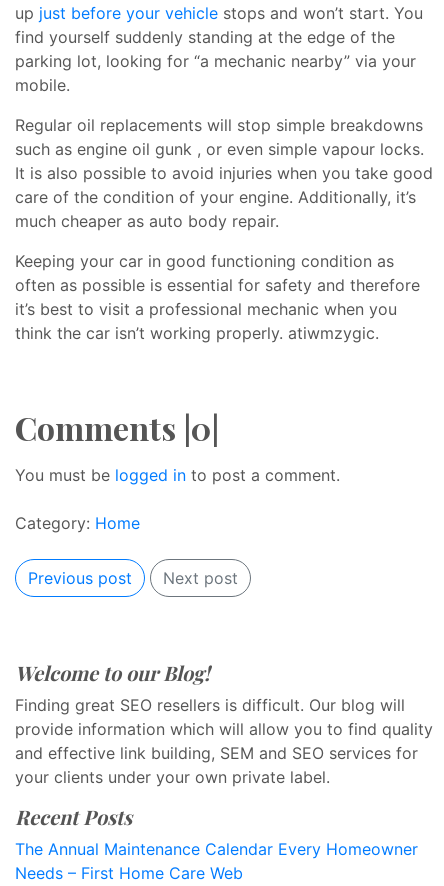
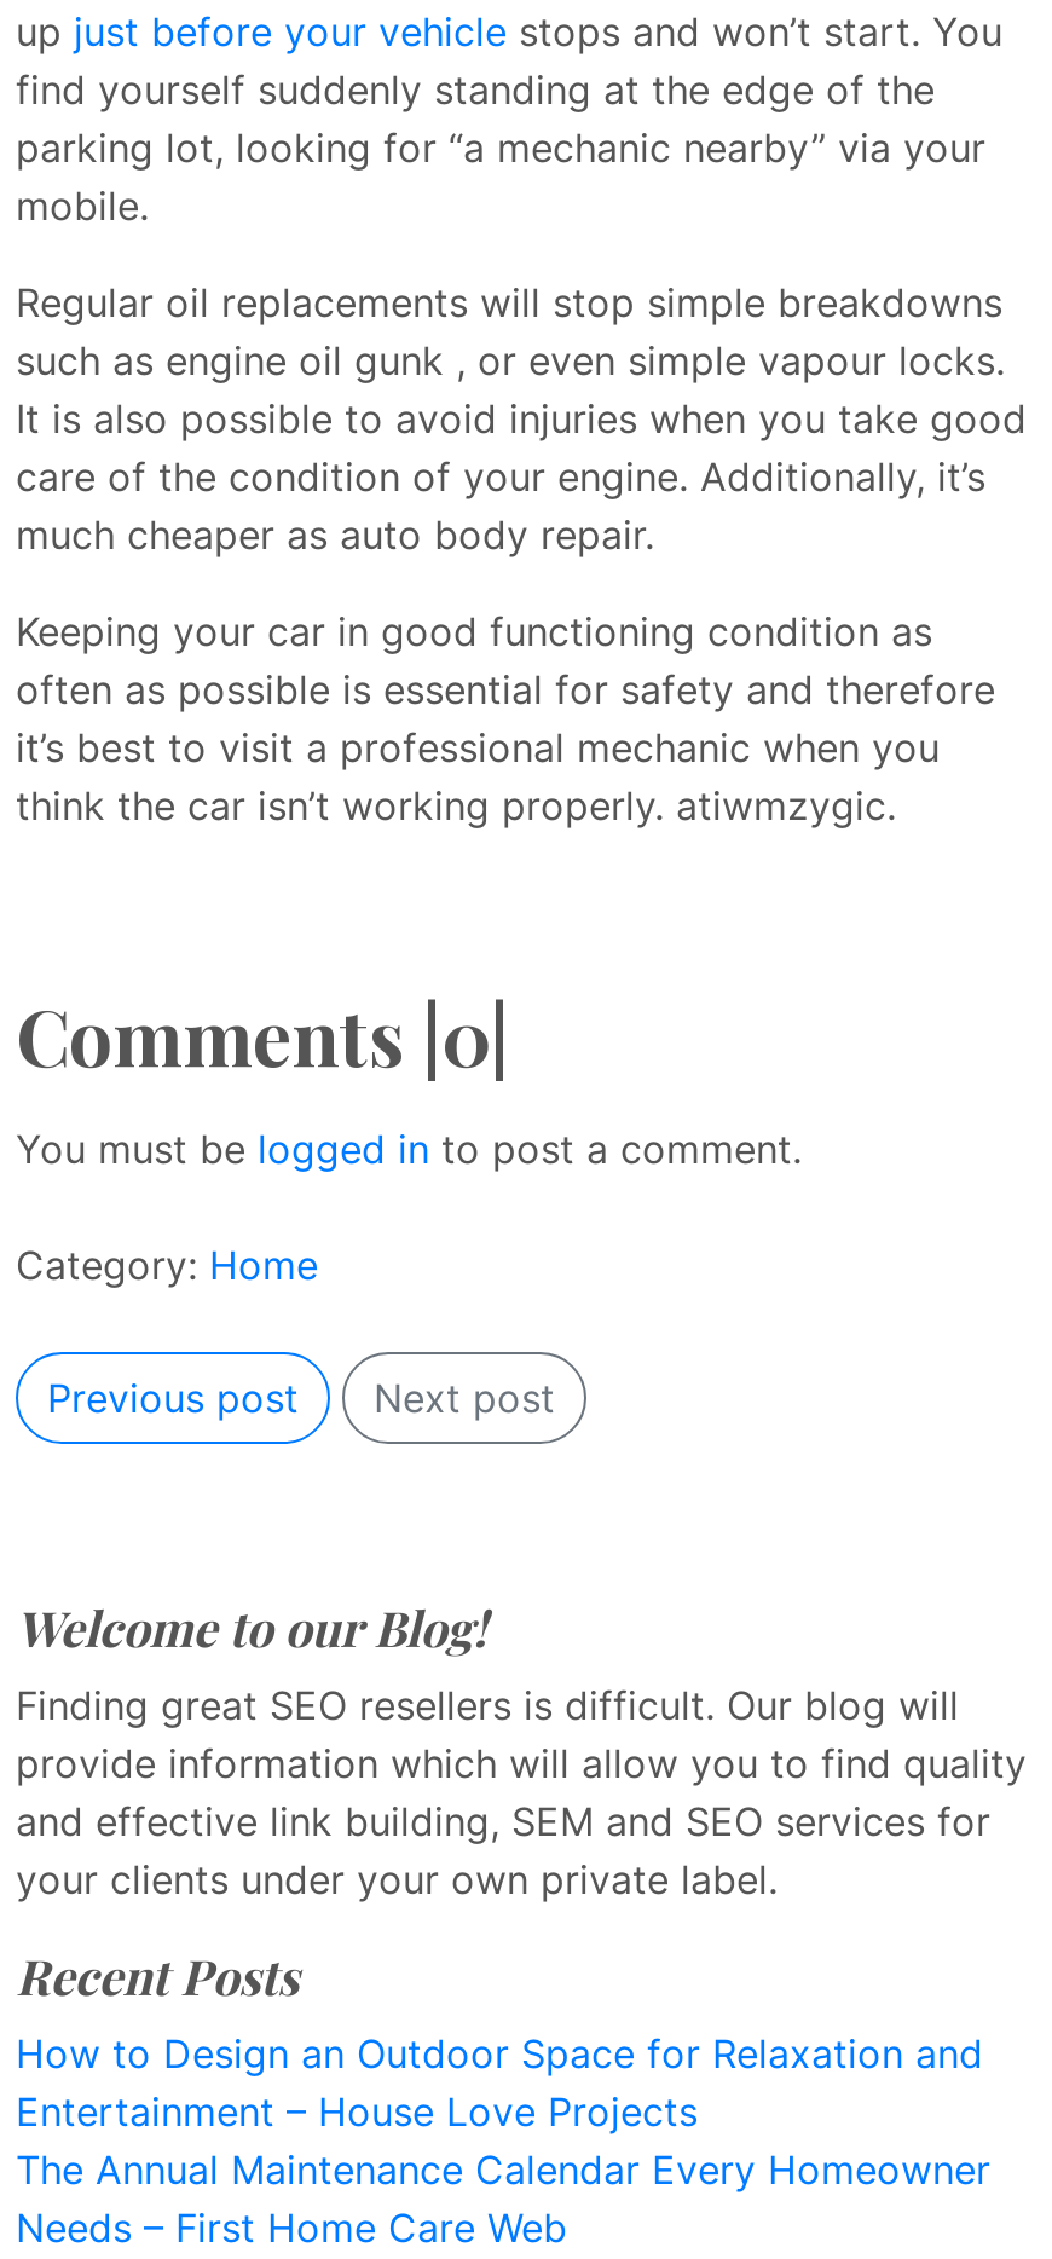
+ How to Design an Outdoor Space for Relaxation and
+ Entertainment – House Love Projects
